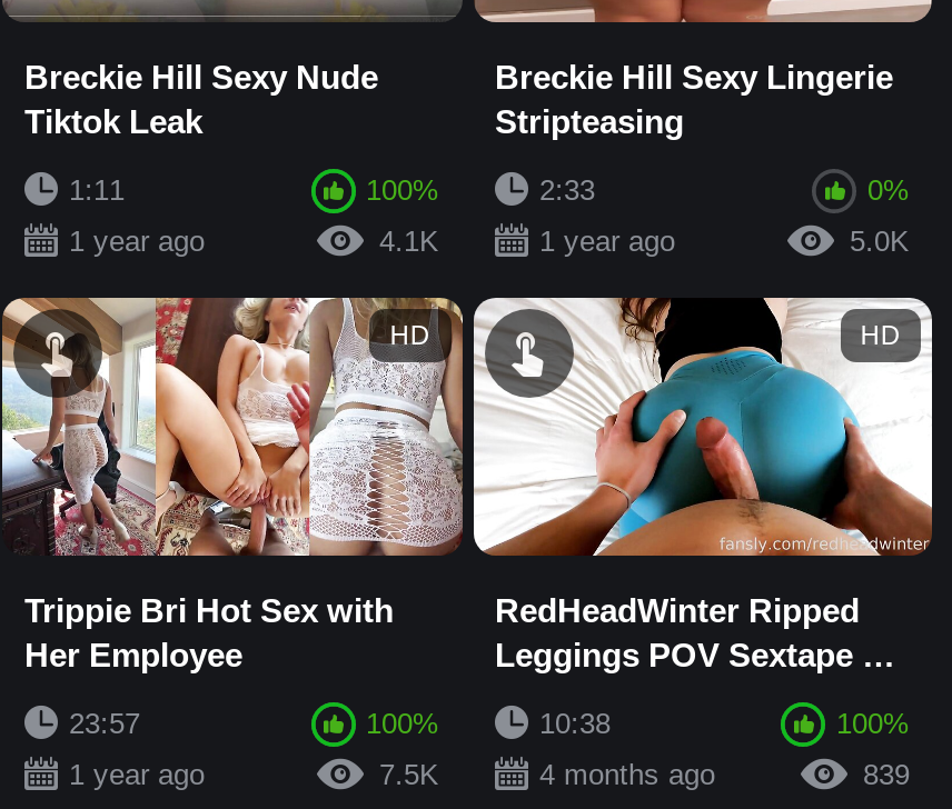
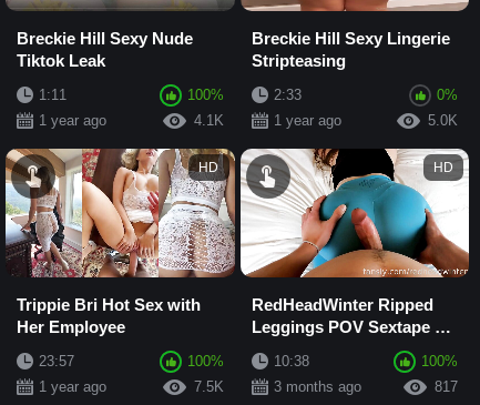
- 4 months ago
+ 3 months ago

- 839
+ 817
